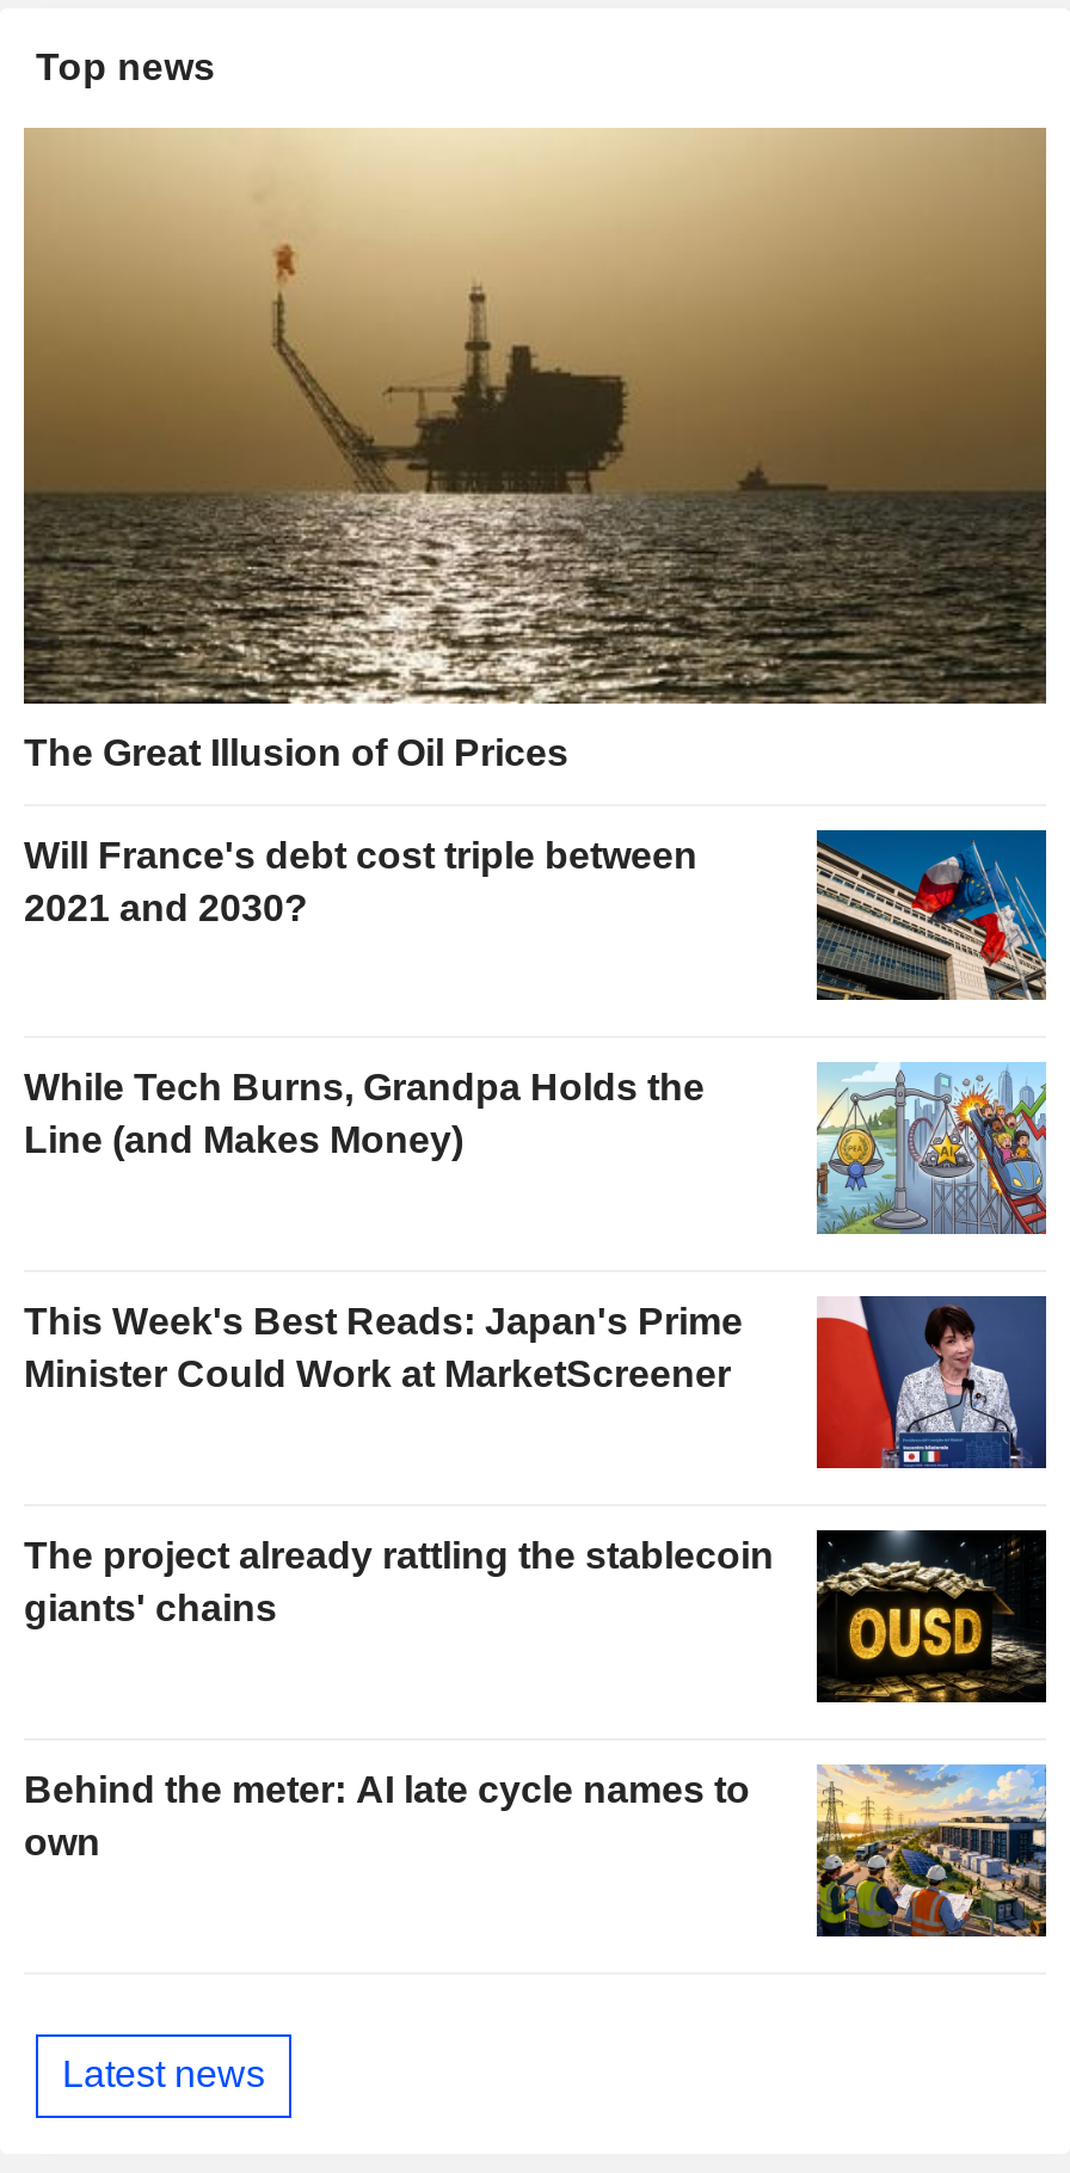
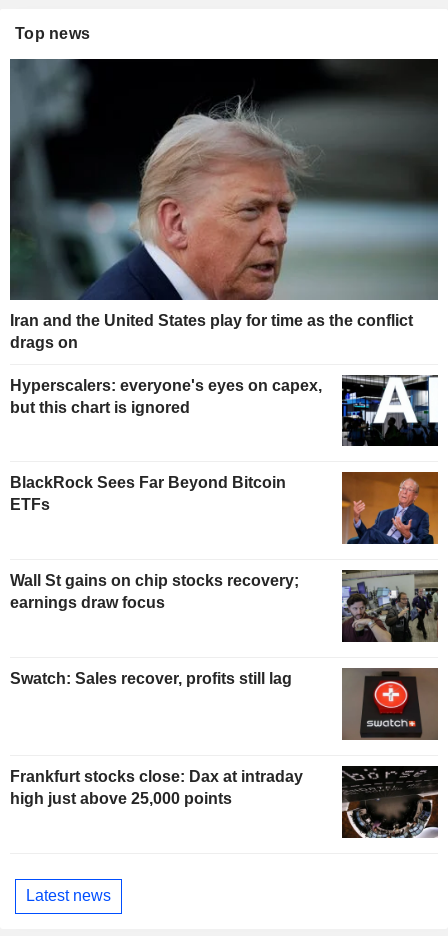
- [image]
- The Great Illusion of Oil Prices
+ [image]
+ Iran and the United States play for time as the conflict
+ drags on

- Will France's debt cost triple between
- 2021 and 2030?
+ Hyperscalers: everyone's eyes on capex,
+ but this chart is ignored

- [image]
+ [image]

- While Tech Burns, Grandpa Holds the
- Line (and Makes Money)
+ BlackRock Sees Far Beyond Bitcoin
+ ETFs

- [image]
+ [image]

- This Week's Best Reads: Japan's Prime
- Minister Could Work at MarketScreener
+ Wall St gains on chip stocks recovery;
+ earnings draw focus

- [image]
+ [image]

- The project already rattling the stablecoin
- giants' chains
+ Swatch: Sales recover, profits still lag

- [image]
+ [image]

- [image]
- Behind the meter: AI late cycle names to
- own
+ [image]
+ Frankfurt stocks close: Dax at intraday
+ high just above 25,000 points
